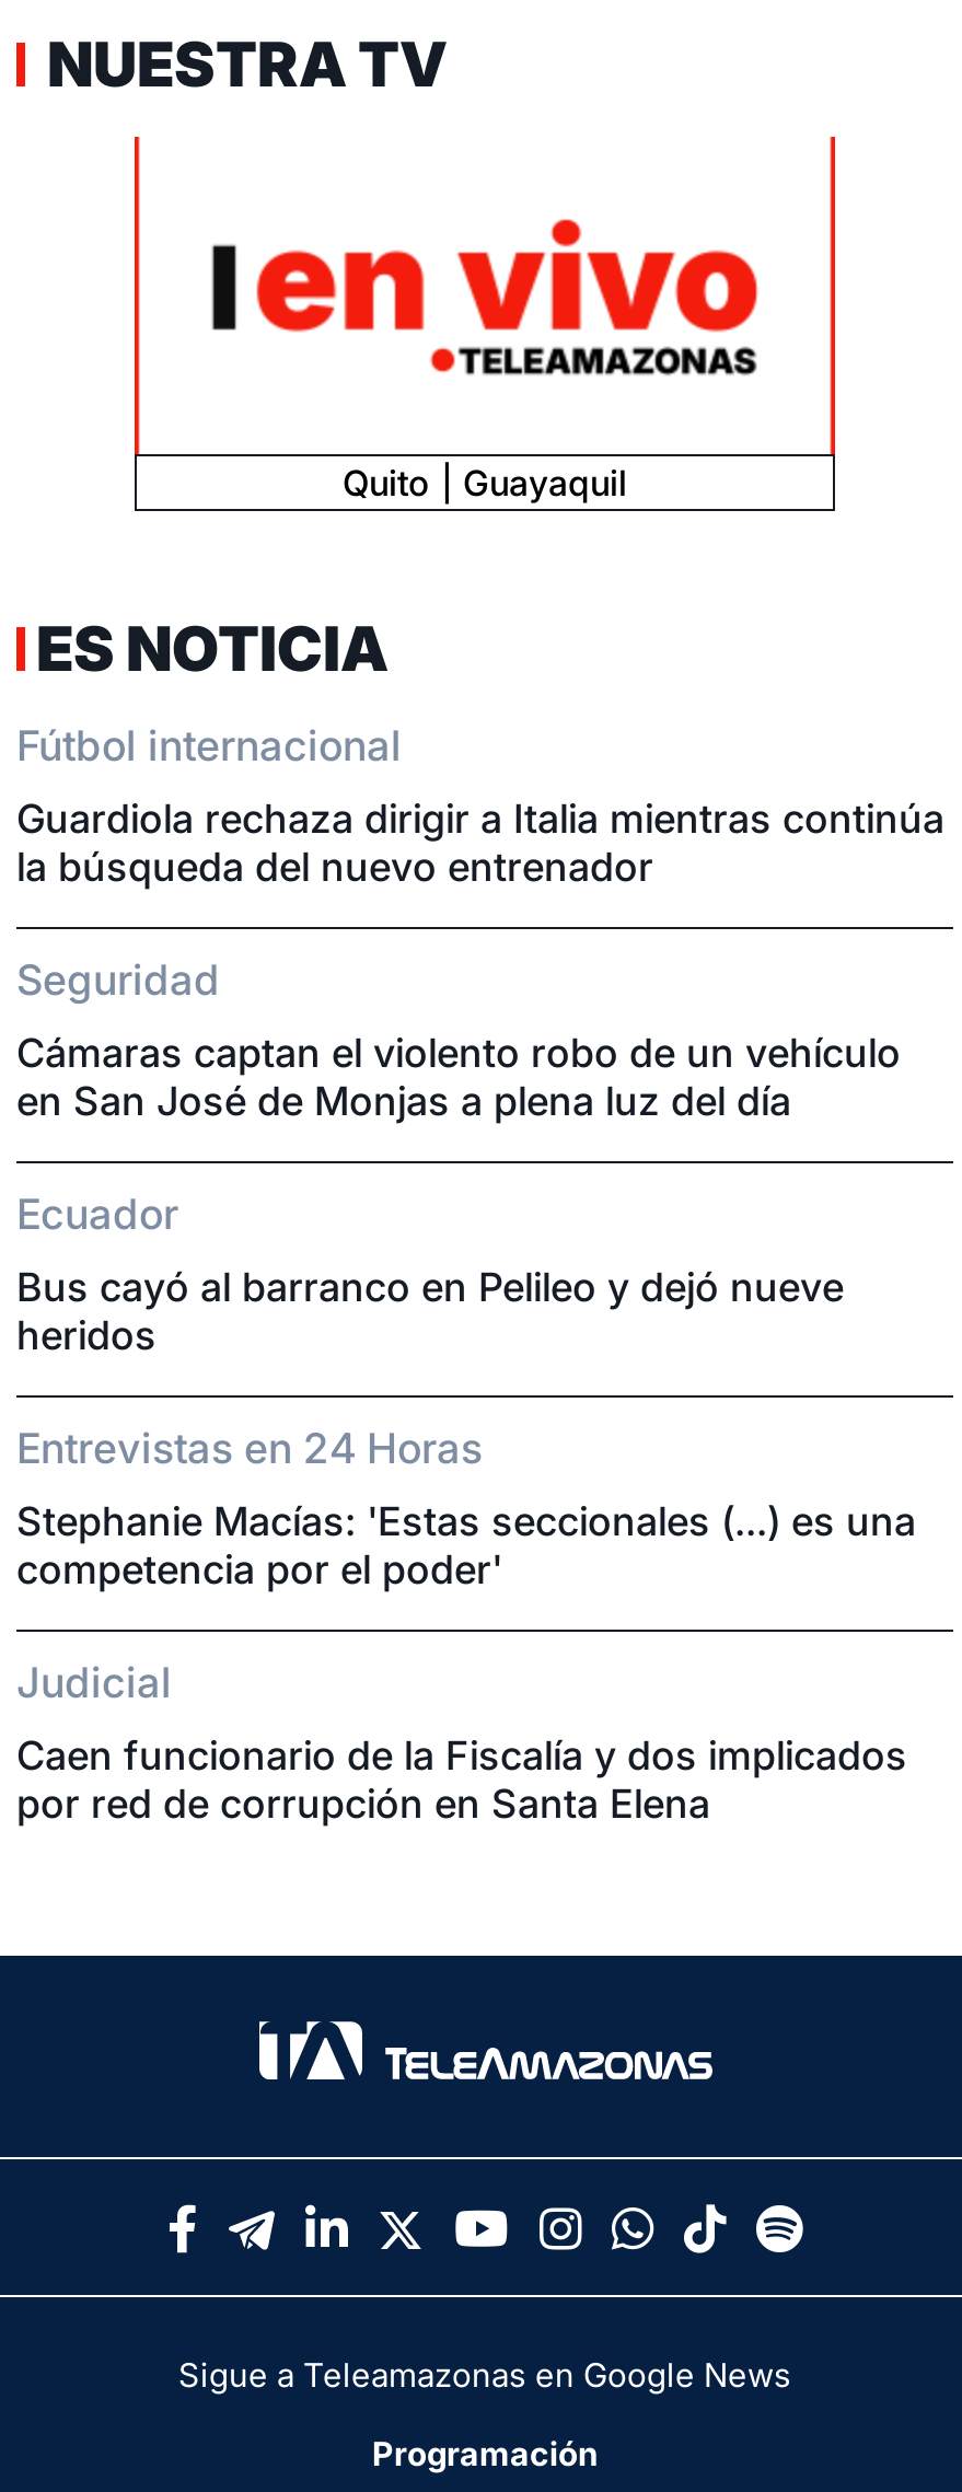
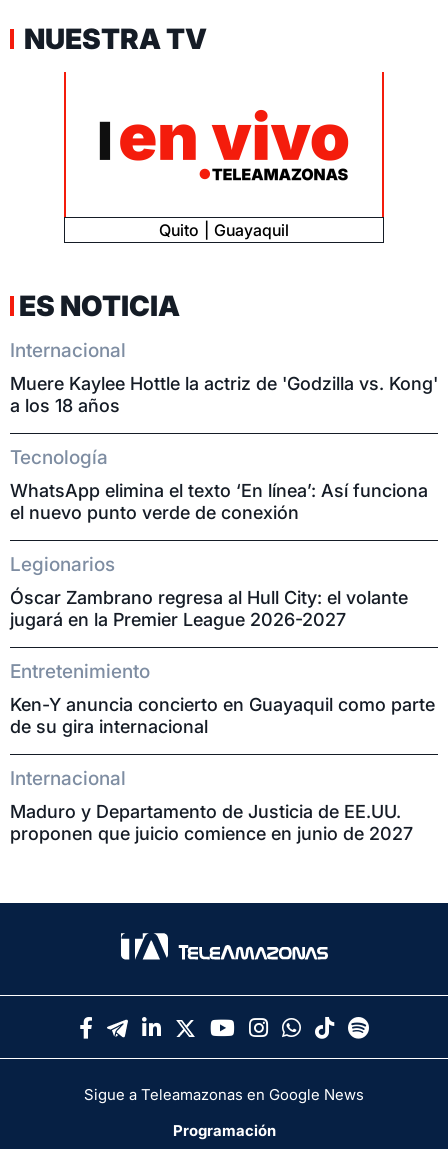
- Fútbol internacional
+ Internacional

- Guardiola rechaza dirigir a Italia mientras continúa
- la búsqueda del nuevo entrenador
+ Muere Kaylee Hottle la actriz de 'Godzilla vs. Kong'
+ a los 18 años

- Seguridad
+ Tecnología

- Cámaras captan el violento robo de un vehículo
- en San José de Monjas a plena luz del día
+ WhatsApp elimina el texto ‘En línea’: Así funciona
+ el nuevo punto verde de conexión

- Ecuador
+ Legionarios

- Bus cayó al barranco en Pelileo y dejó nueve
- heridos
+ Óscar Zambrano regresa al Hull City: el volante
+ jugará en la Premier League 2026-2027

- Entrevistas en 24 Horas
+ Entretenimiento

- Stephanie Macías: 'Estas seccionales (...) es una
- competencia por el poder'
+ Ken-Y anuncia concierto en Guayaquil como parte
+ de su gira internacional

- Judicial
+ Internacional

- Caen funcionario de la Fiscalía y dos implicados
- por red de corrupción en Santa Elena
+ Maduro y Departamento de Justicia de EE.UU.
+ proponen que juicio comience en junio de 2027
